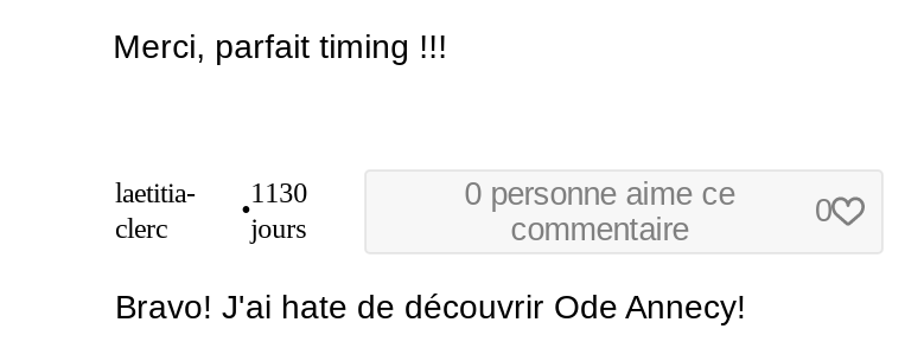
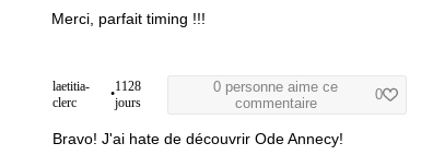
- laetitia- 1130
+ laetitia- 1128
